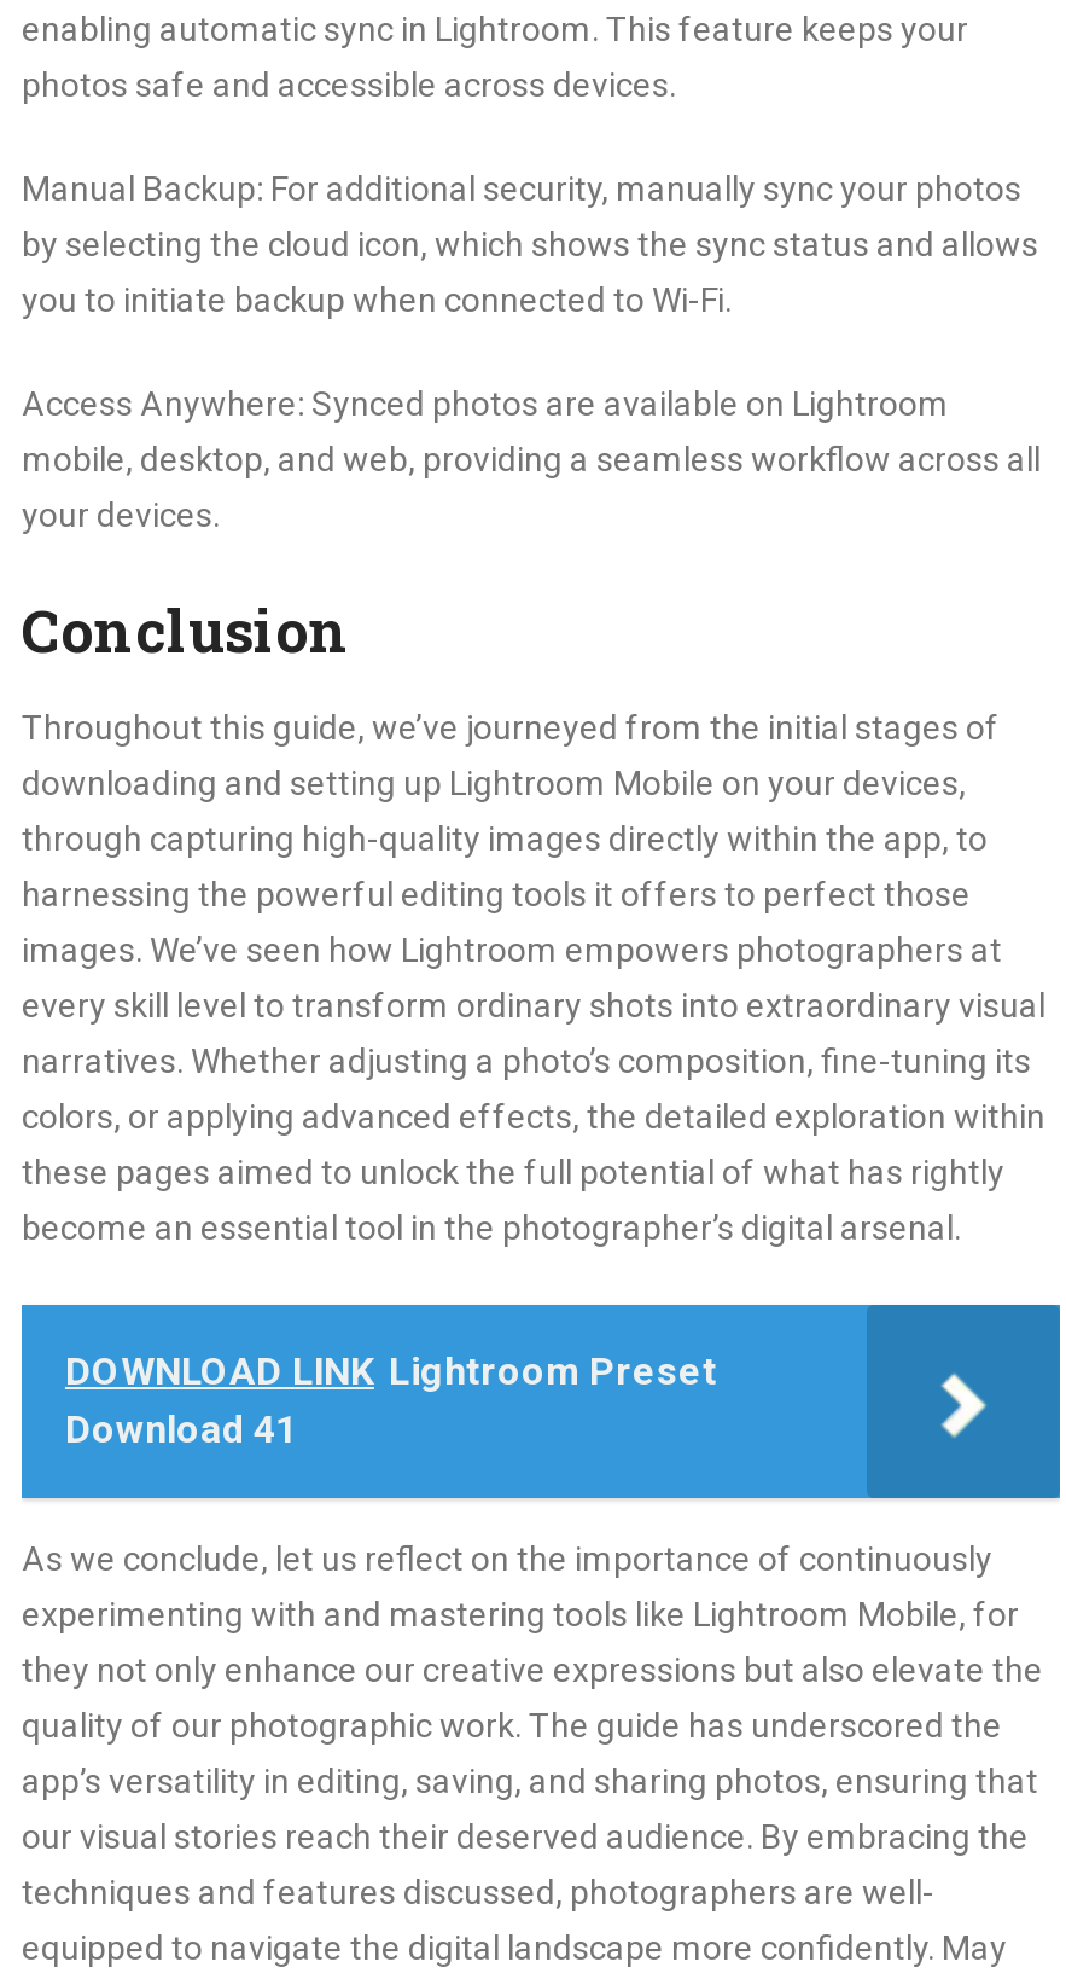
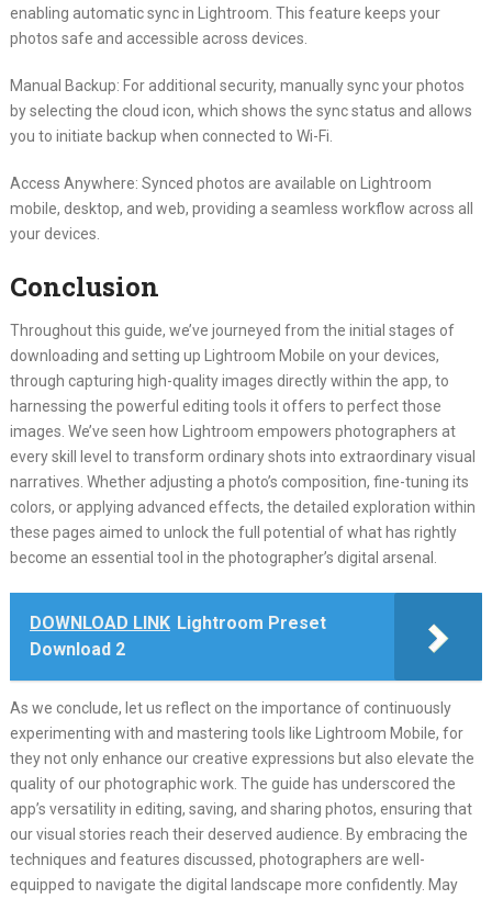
- Download 41
+ Download 2
